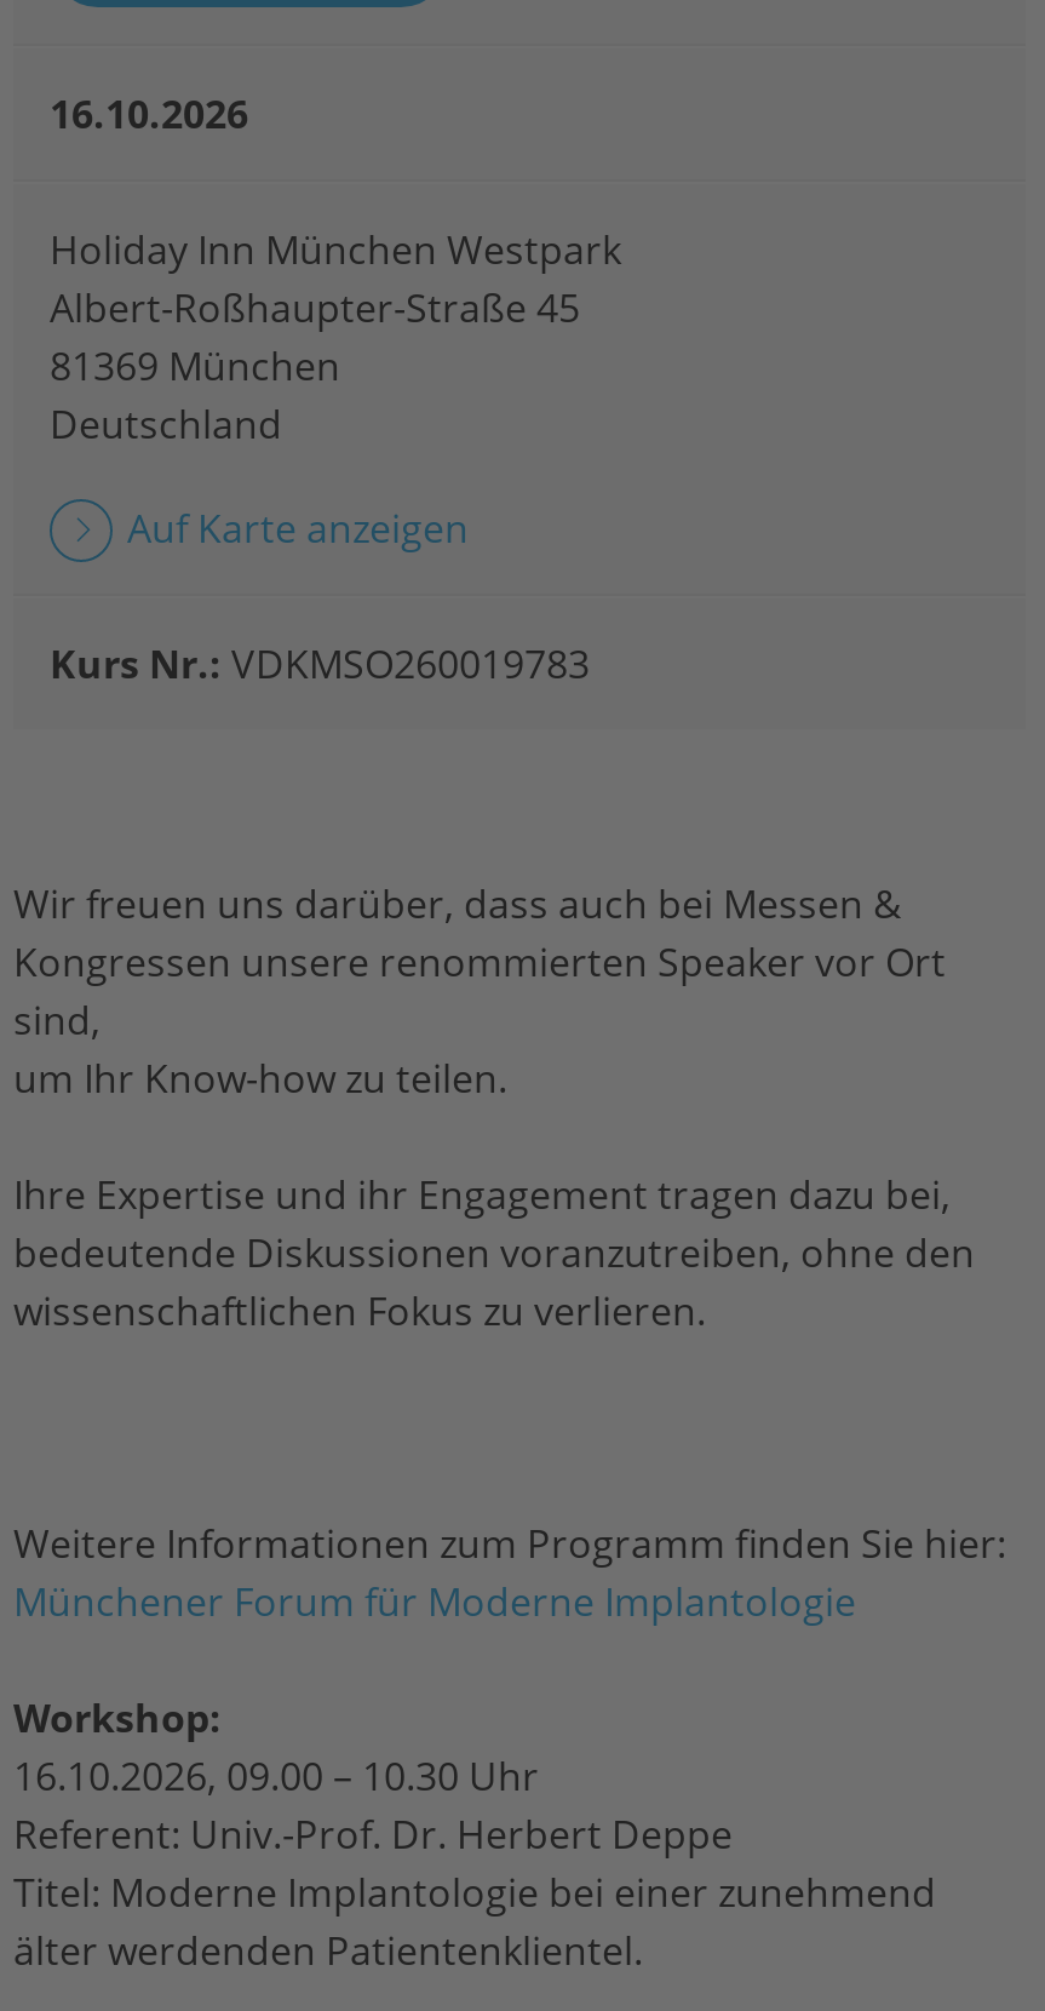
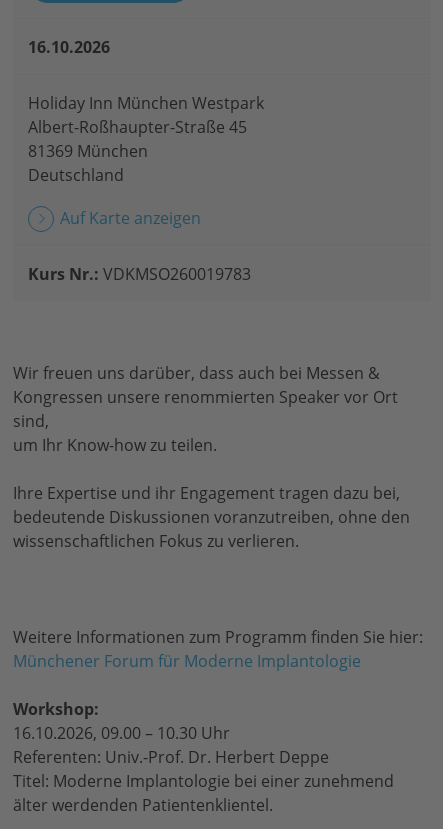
- Referent: Univ.-Prof. Dr. Herbert Deppe
+ Referenten: Univ.-Prof. Dr. Herbert Deppe
